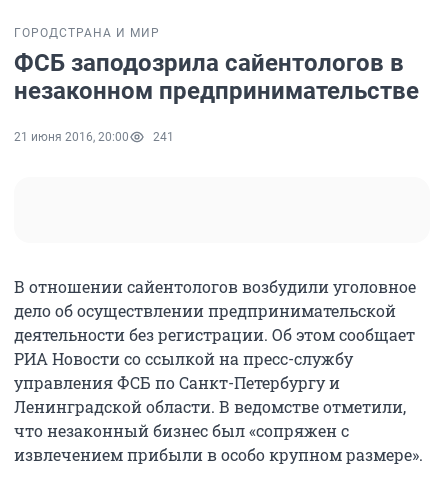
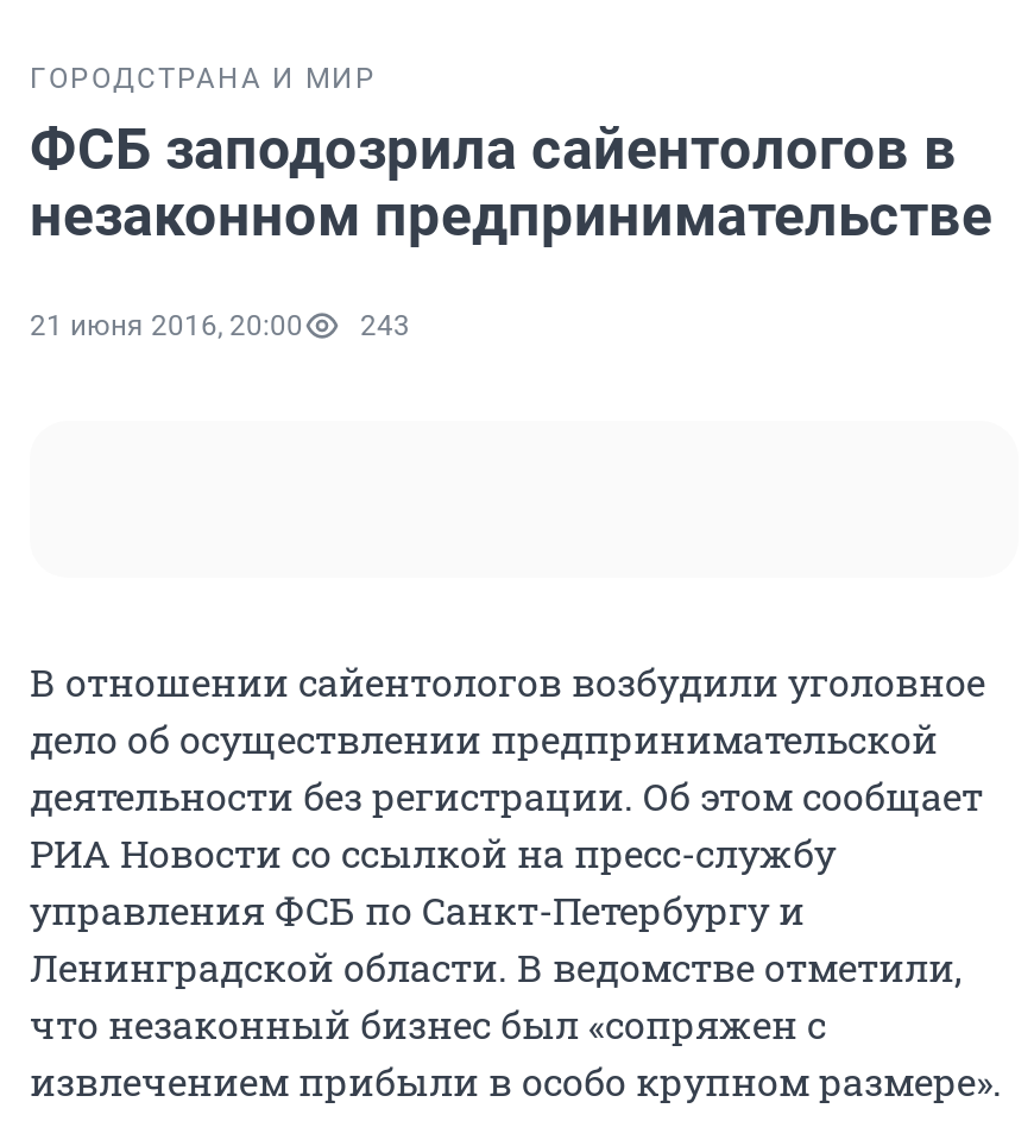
- 21 июня 2016, 20:00 241
+ 21 июня 2016, 20:00 243
